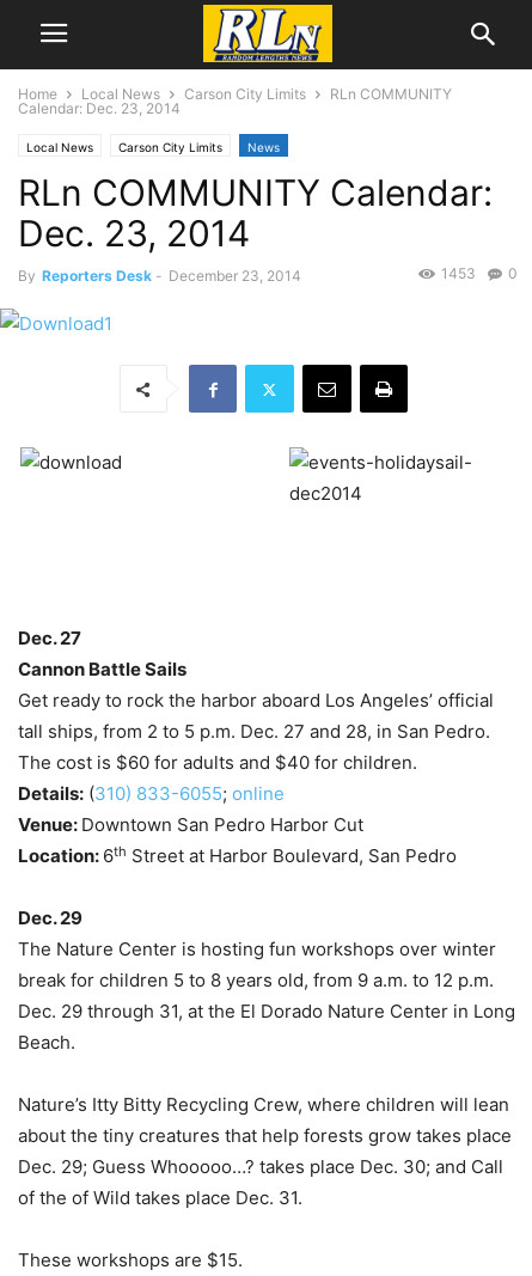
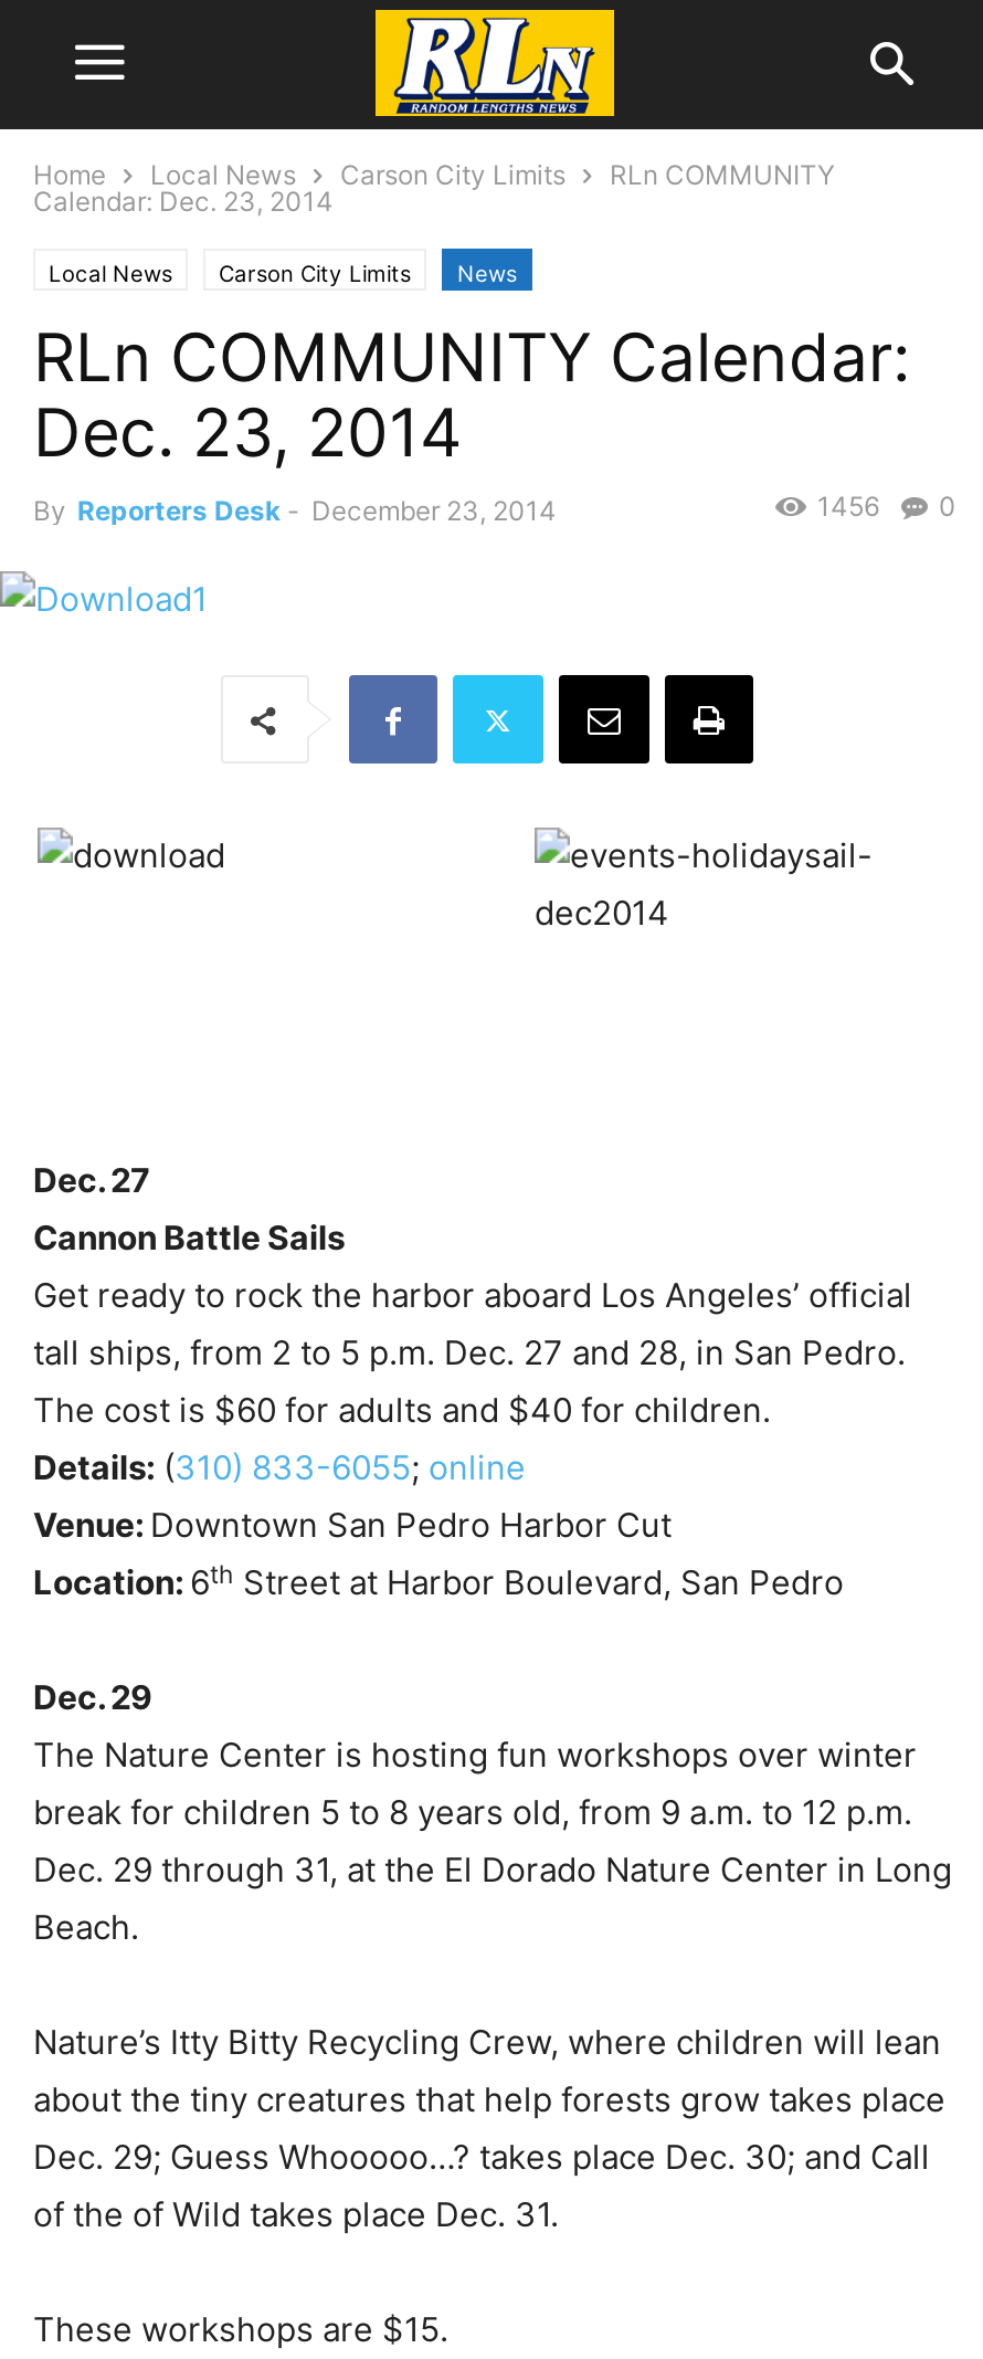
- 1453 0
+ 1456 0
